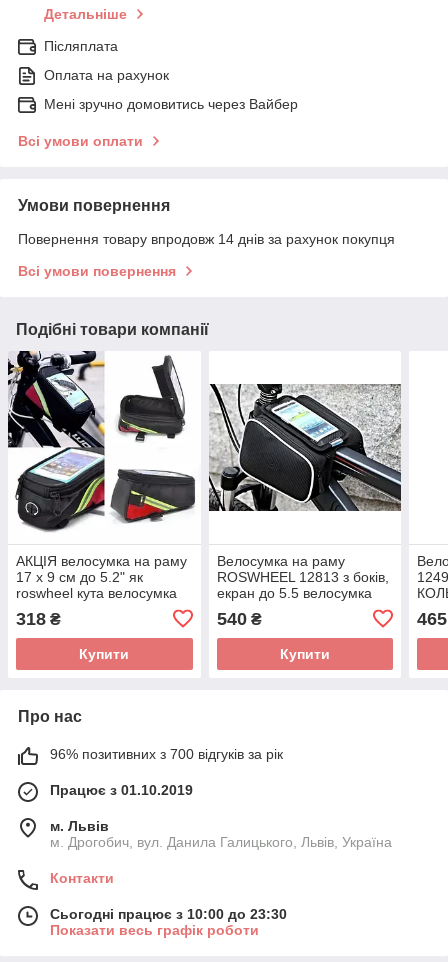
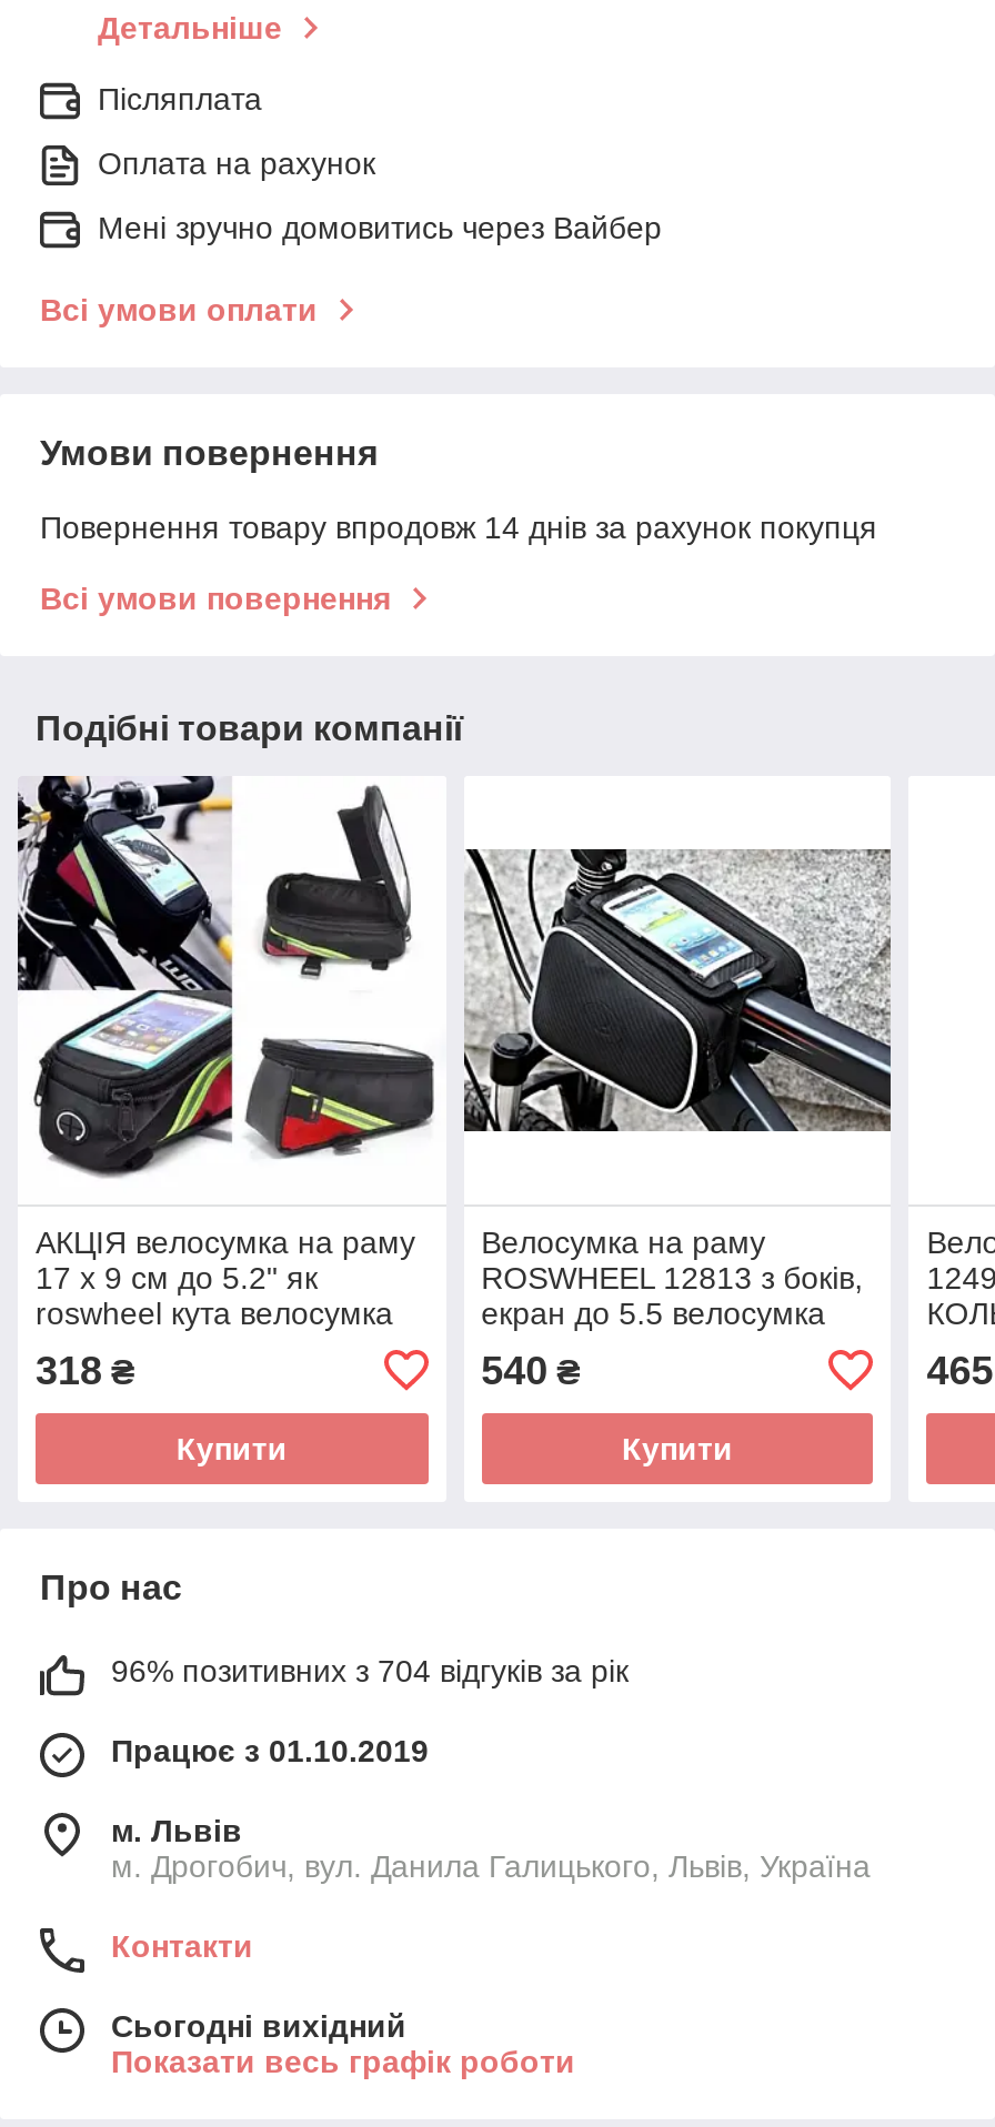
- 96% позитивних з 700 відгуків за рік
+ 96% позитивних з 704 відгуків за рік

- Сьогодні працює з 10:00 до 23:30
+ Сьогодні вихідний
